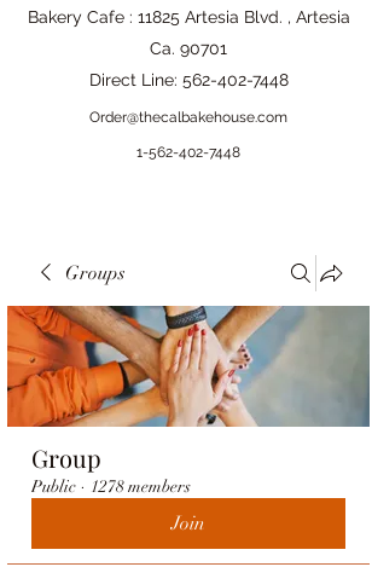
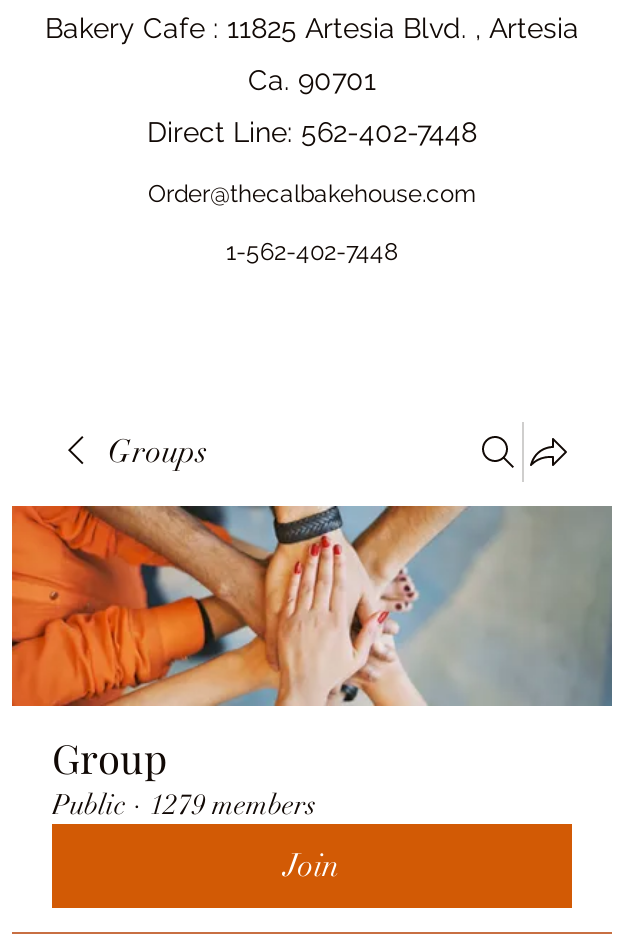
- Public · 1278 members
+ Public · 1279 members
